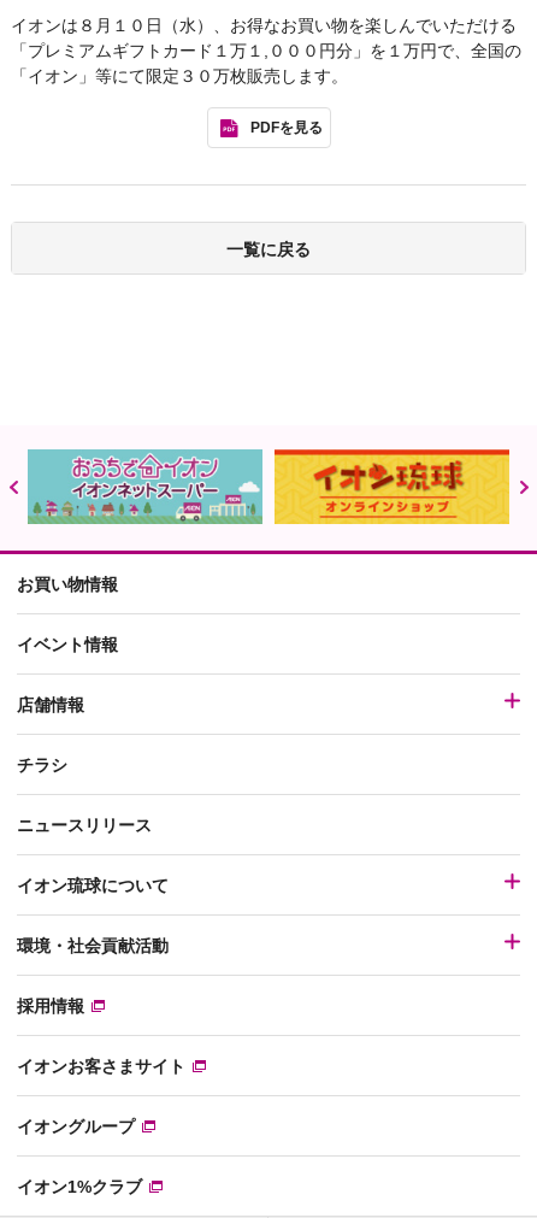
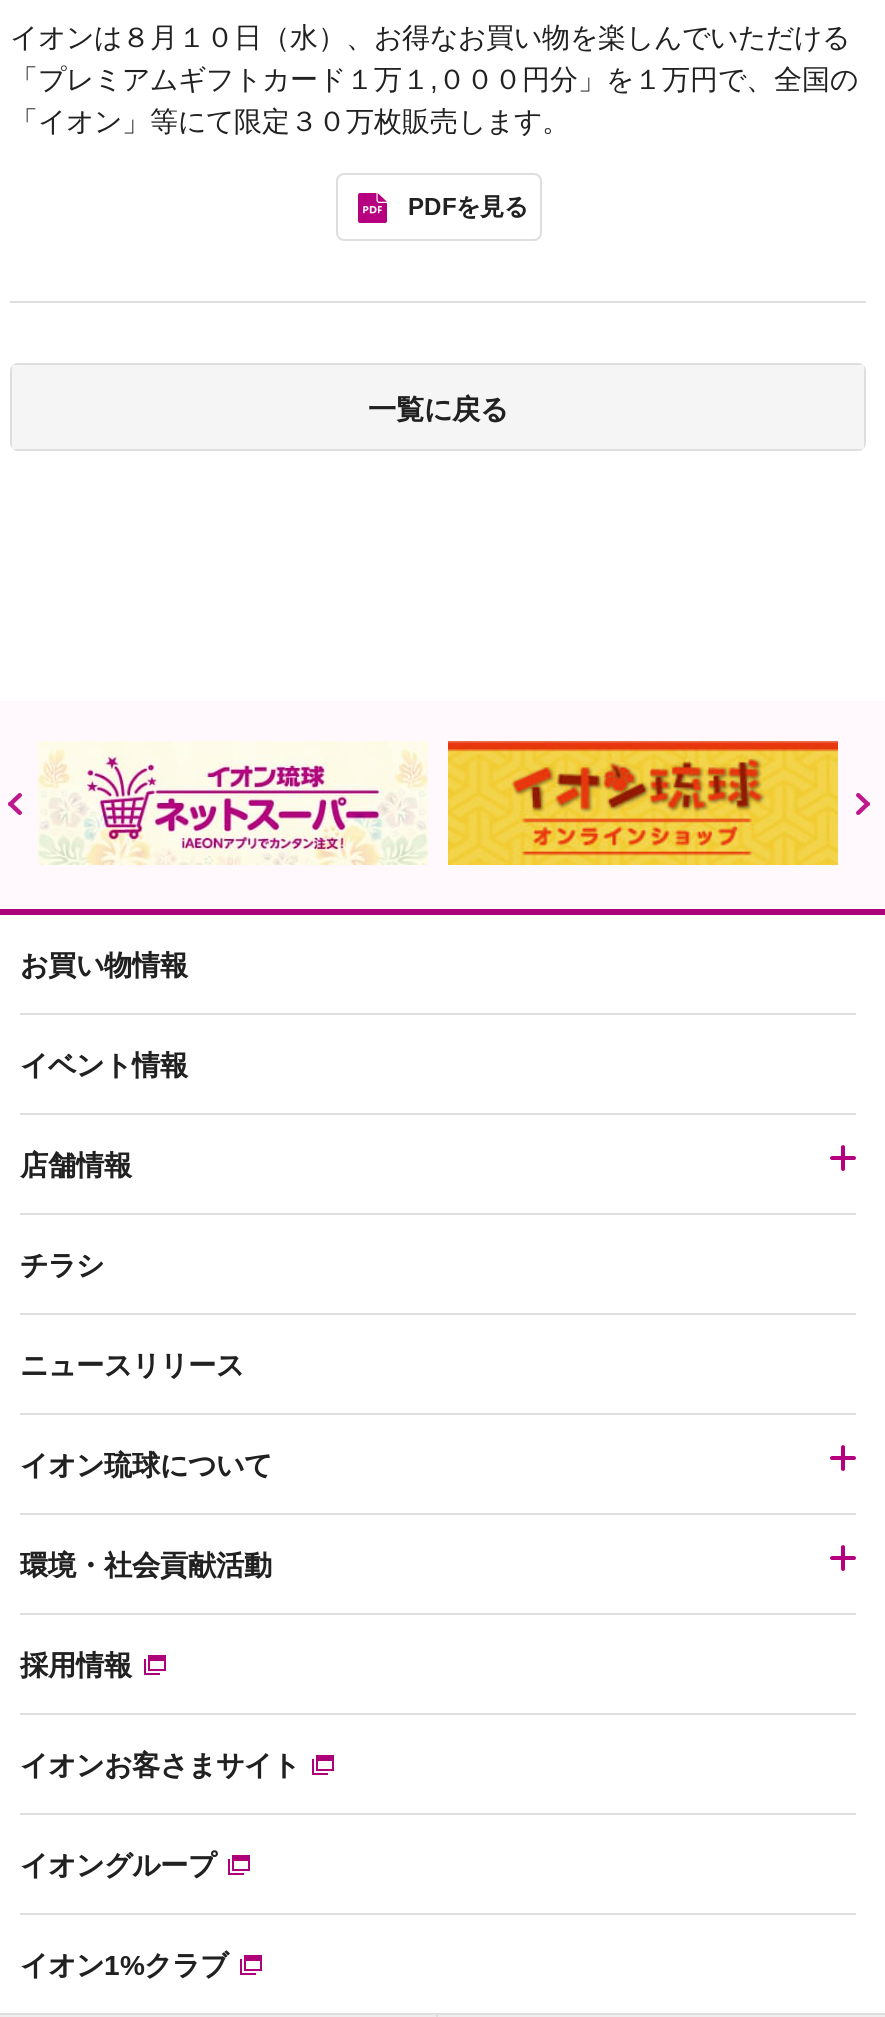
- [image]
+ [image]
